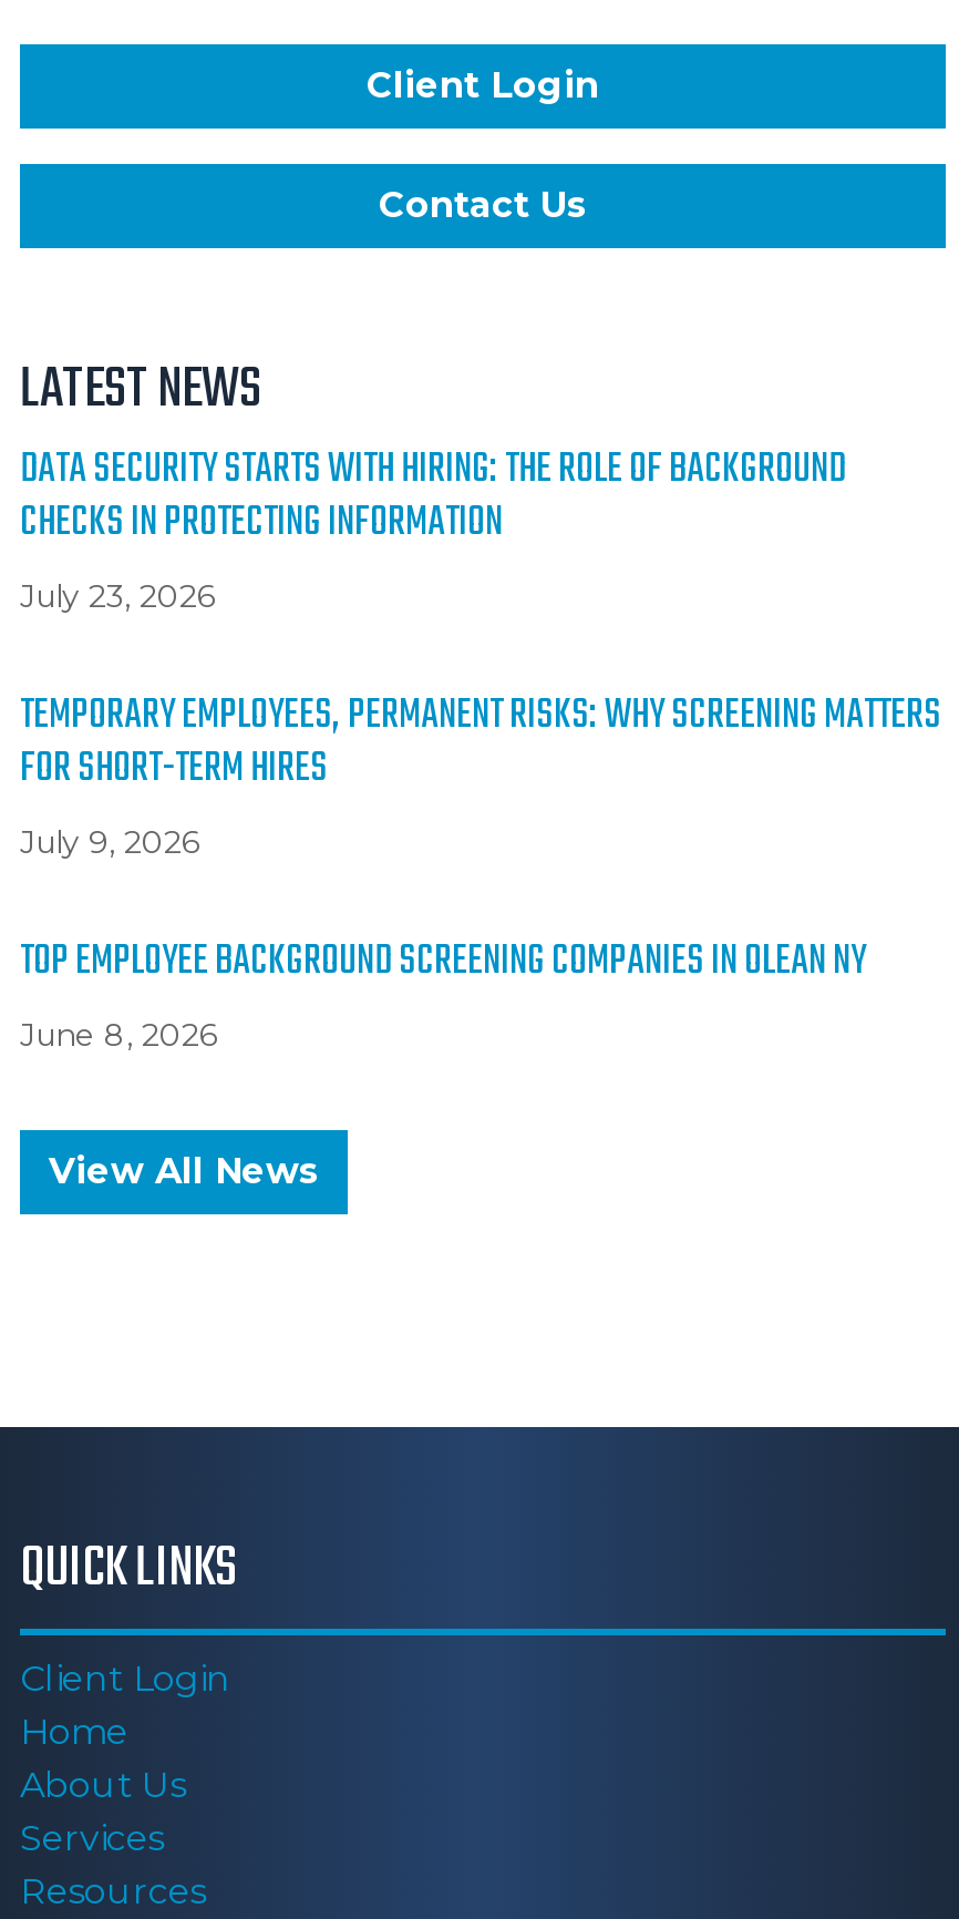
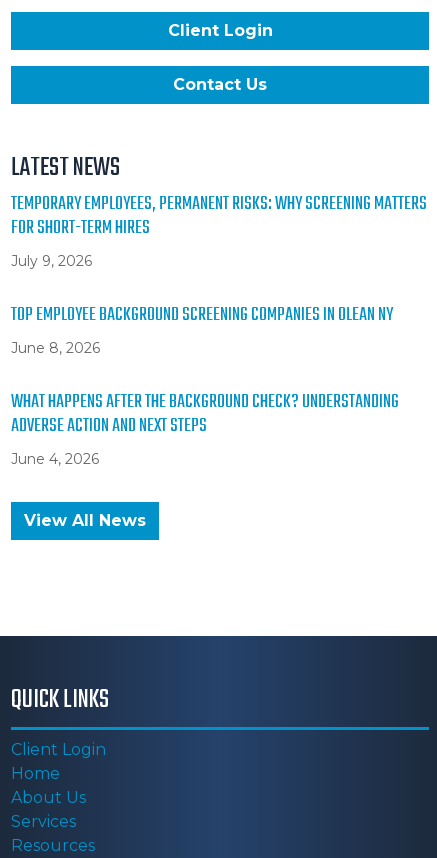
- DATA SECURITY STARTS WITH HIRING: THE ROLE OF BACKGROUND
- CHECKS IN PROTECTING INFORMATION
- July 23, 2026

moved up: TEMPORARY EMPLOYEES, PERMANENT RISKS: WHY SCREENING MATTERS | FOR SHORT-TERM HIRES | July 9, 2026 | TOP EMPLOYEE BACKGROUND SCREENING COMPANIES IN OLEAN NY | June 8, 2026

+ WHAT HAPPENS AFTER THE BACKGROUND CHECK? UNDERSTANDING
+ ADVERSE ACTION AND NEXT STEPS
+ June 4, 2026
